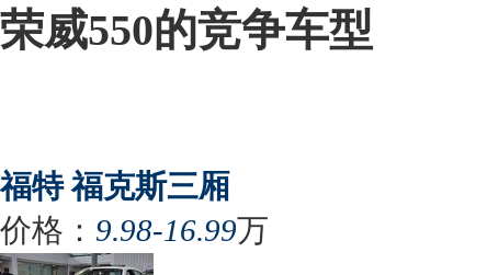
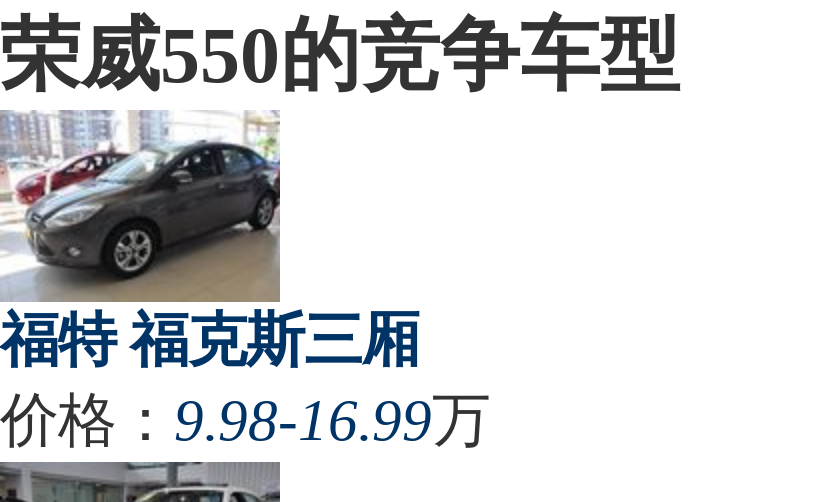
+ [image]
